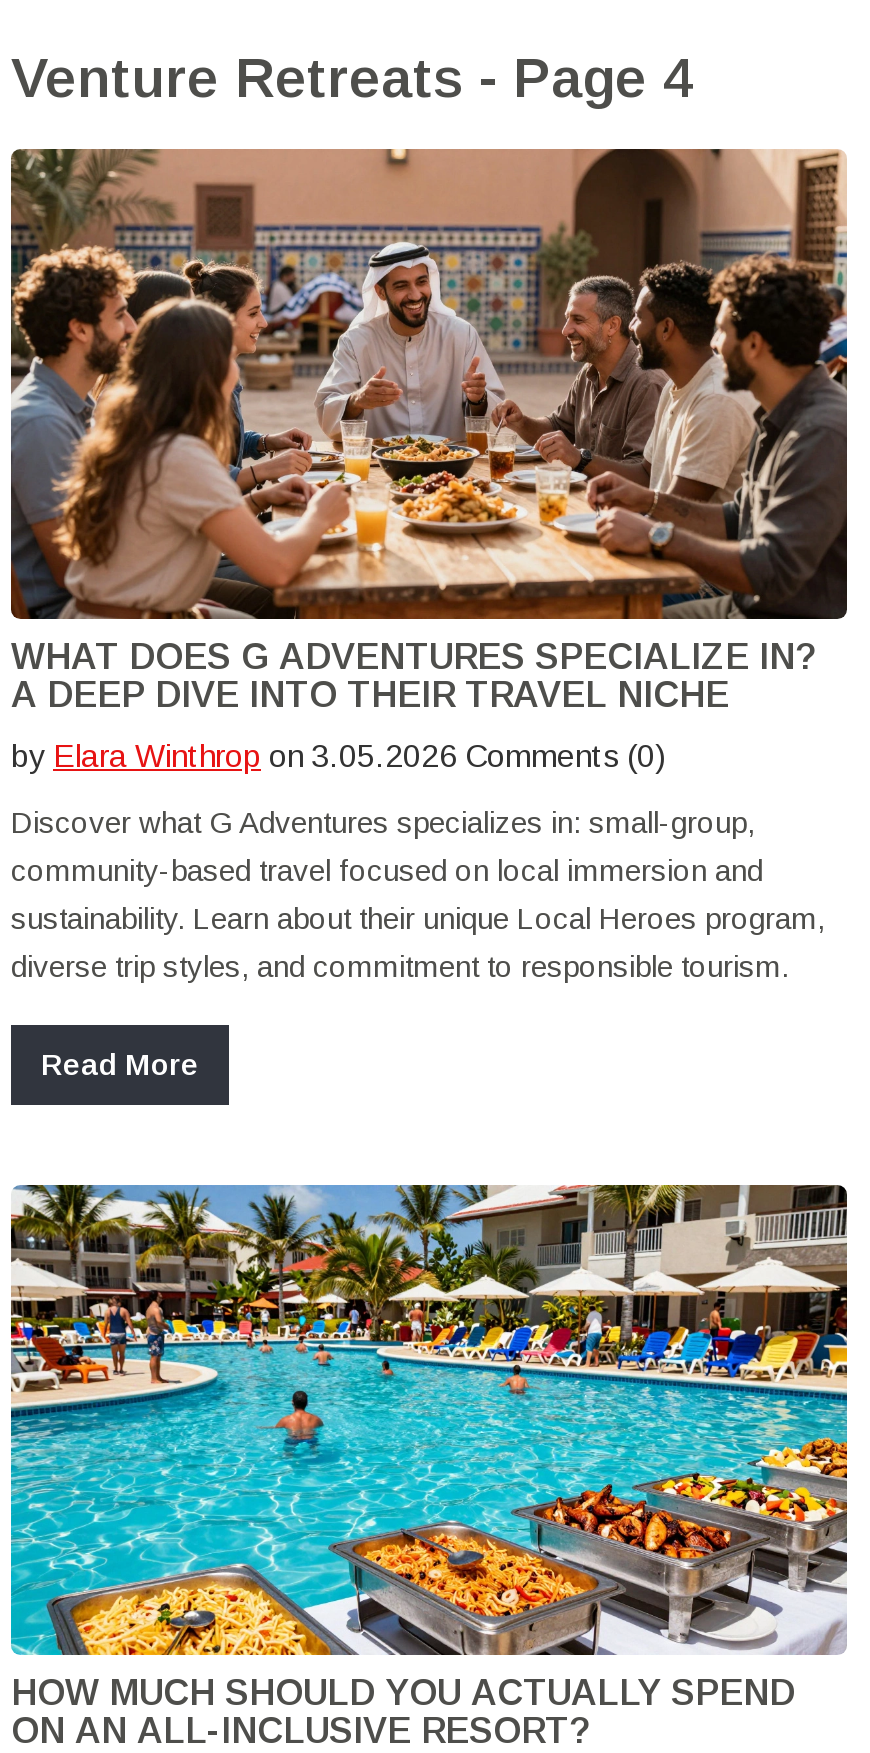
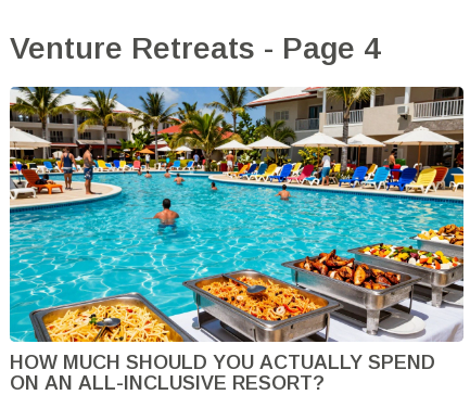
- [image]
- WHAT DOES G ADVENTURES SPECIALIZE IN?
- A DEEP DIVE INTO THEIR TRAVEL NICHE
- by Elara Winthrop on 3.05.2026 Comments (0)
- Discover what G Adventures specializes in: small-group,
- community-based travel focused on local immersion and
- sustainability. Learn about their unique Local Heroes program,
- diverse trip styles, and commitment to responsible tourism.
- Read More
